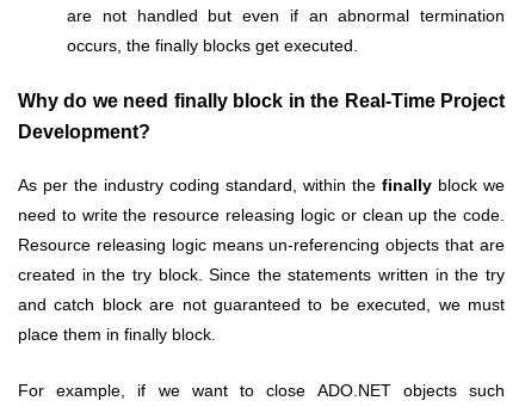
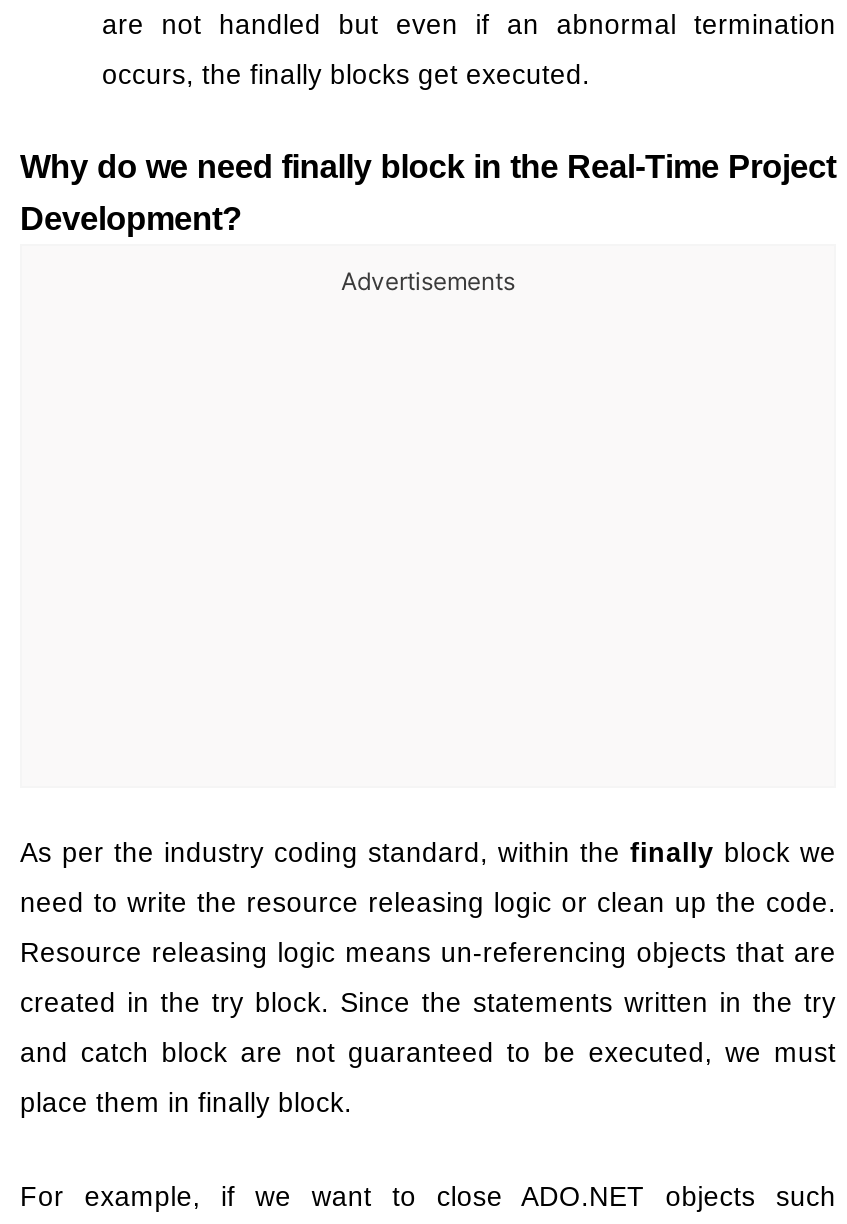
+ Advertisements
